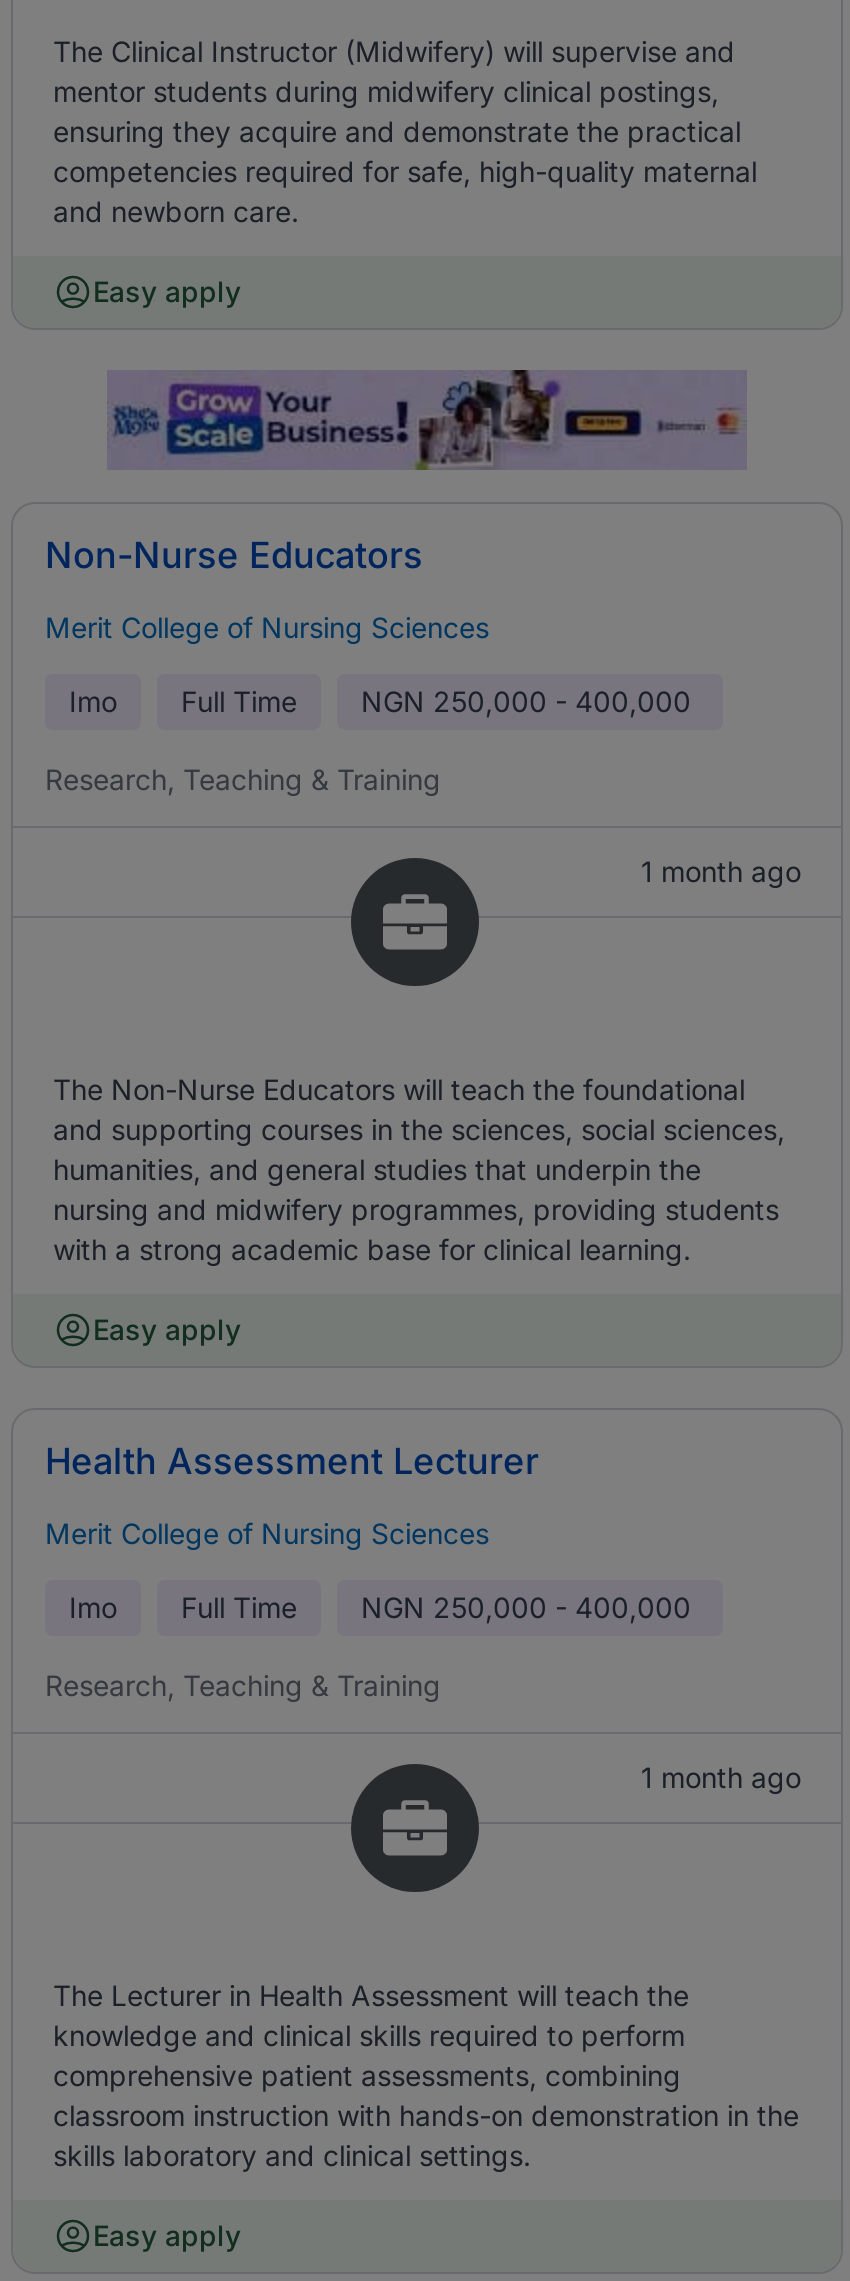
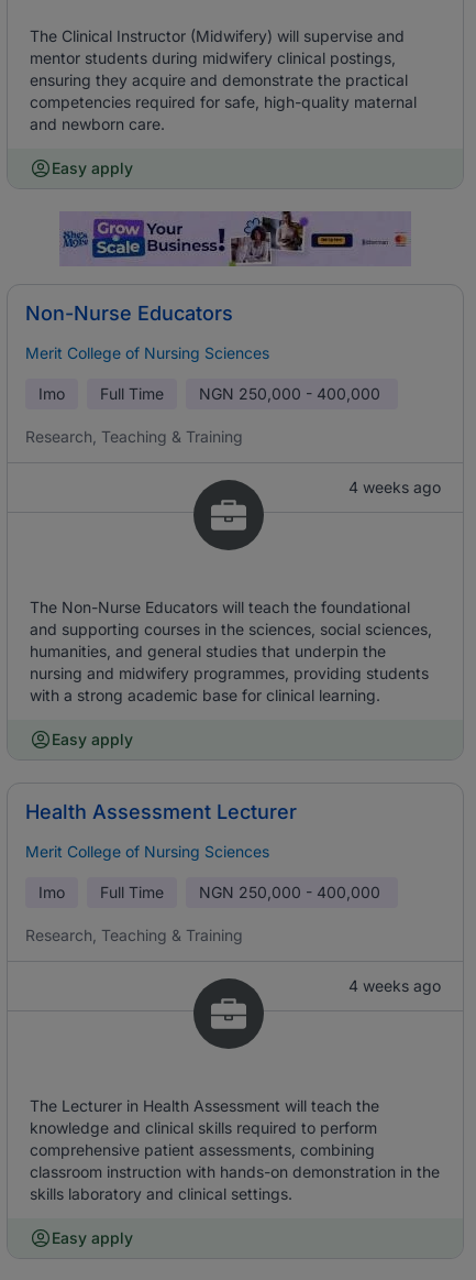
- 1 month ago
+ 4 weeks ago

- 1 month ago
+ 4 weeks ago
